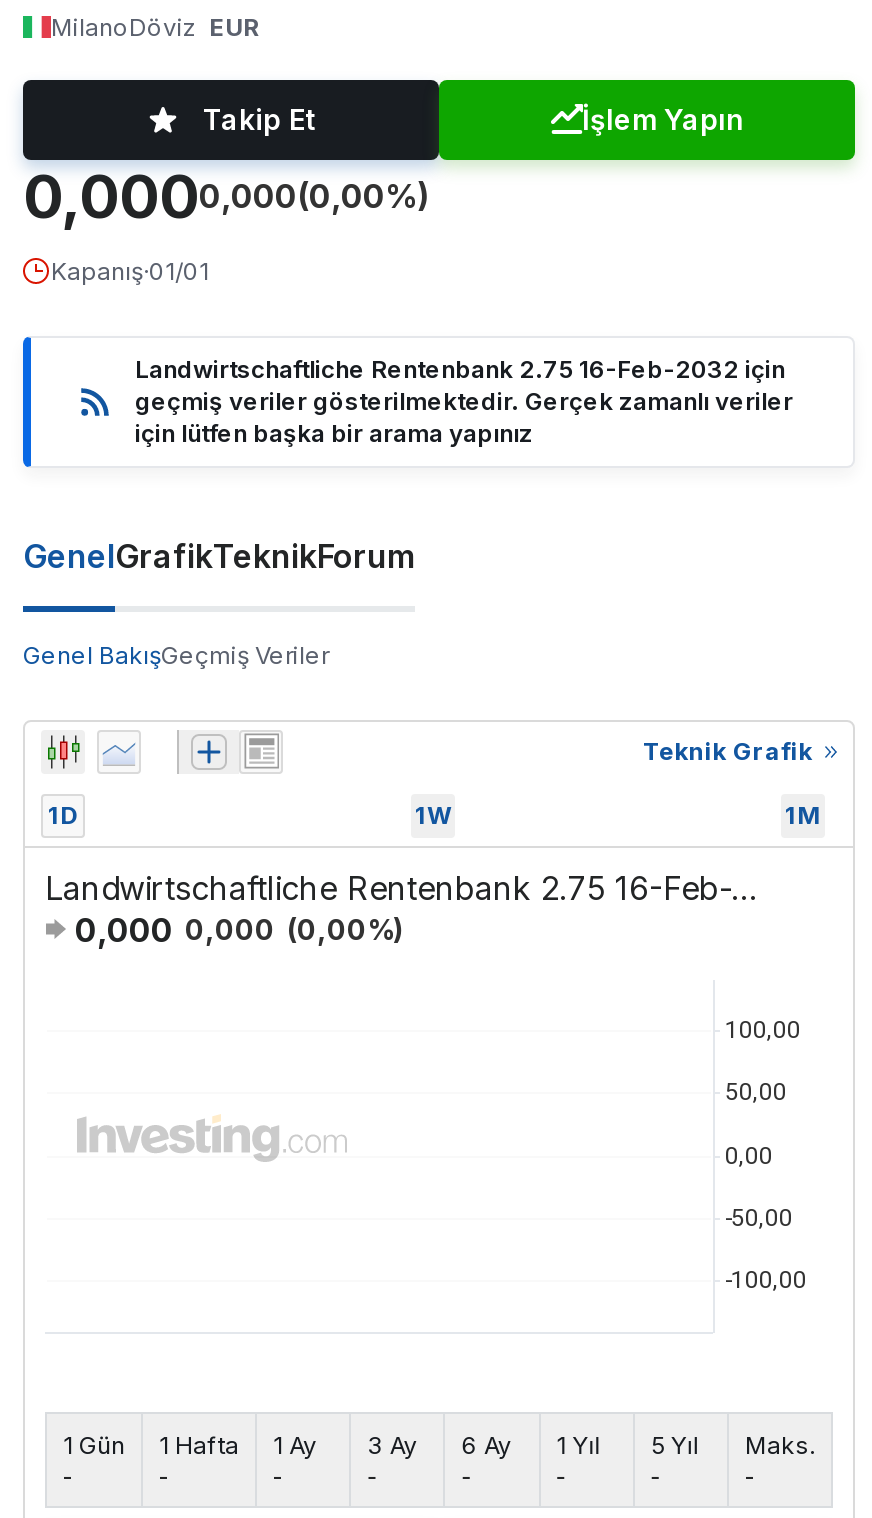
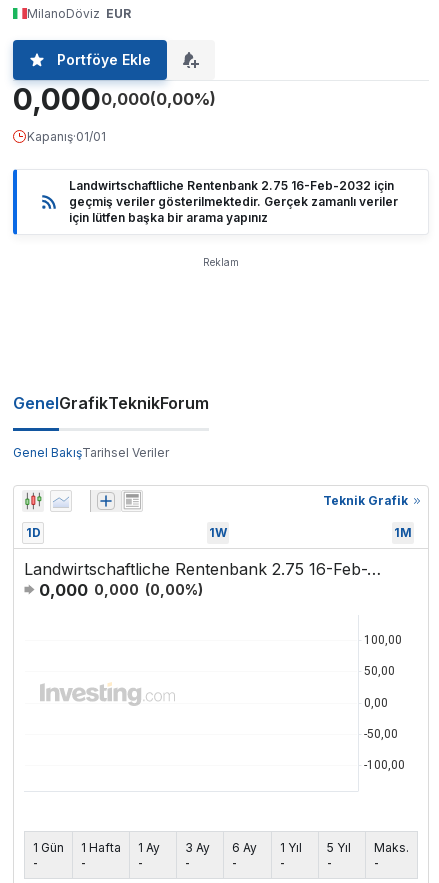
- Takip Et
- İşlem Yapın
+ Portföye Ekle

+ Reklam

- Genel BakışGeçmiş Veriler
+ Genel BakışTarihsel Veriler
